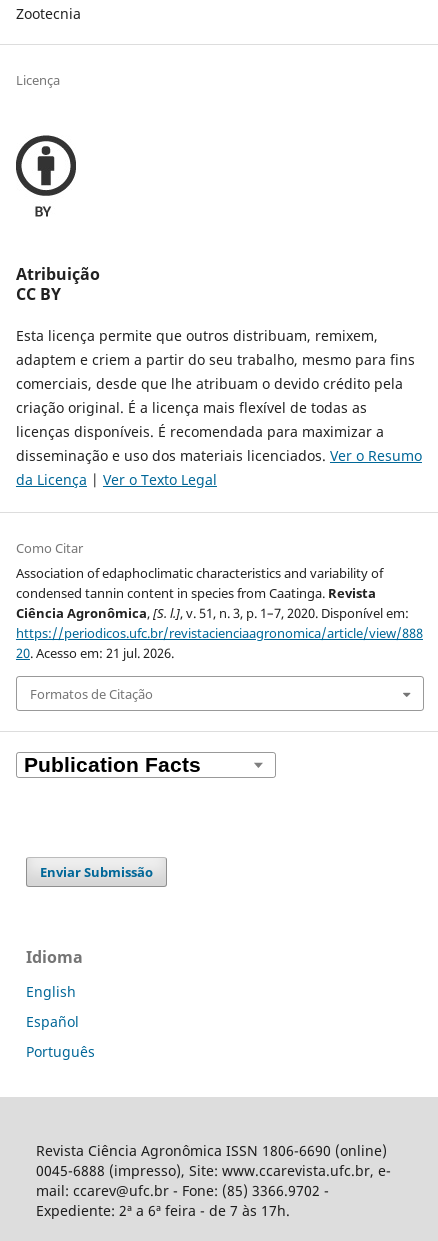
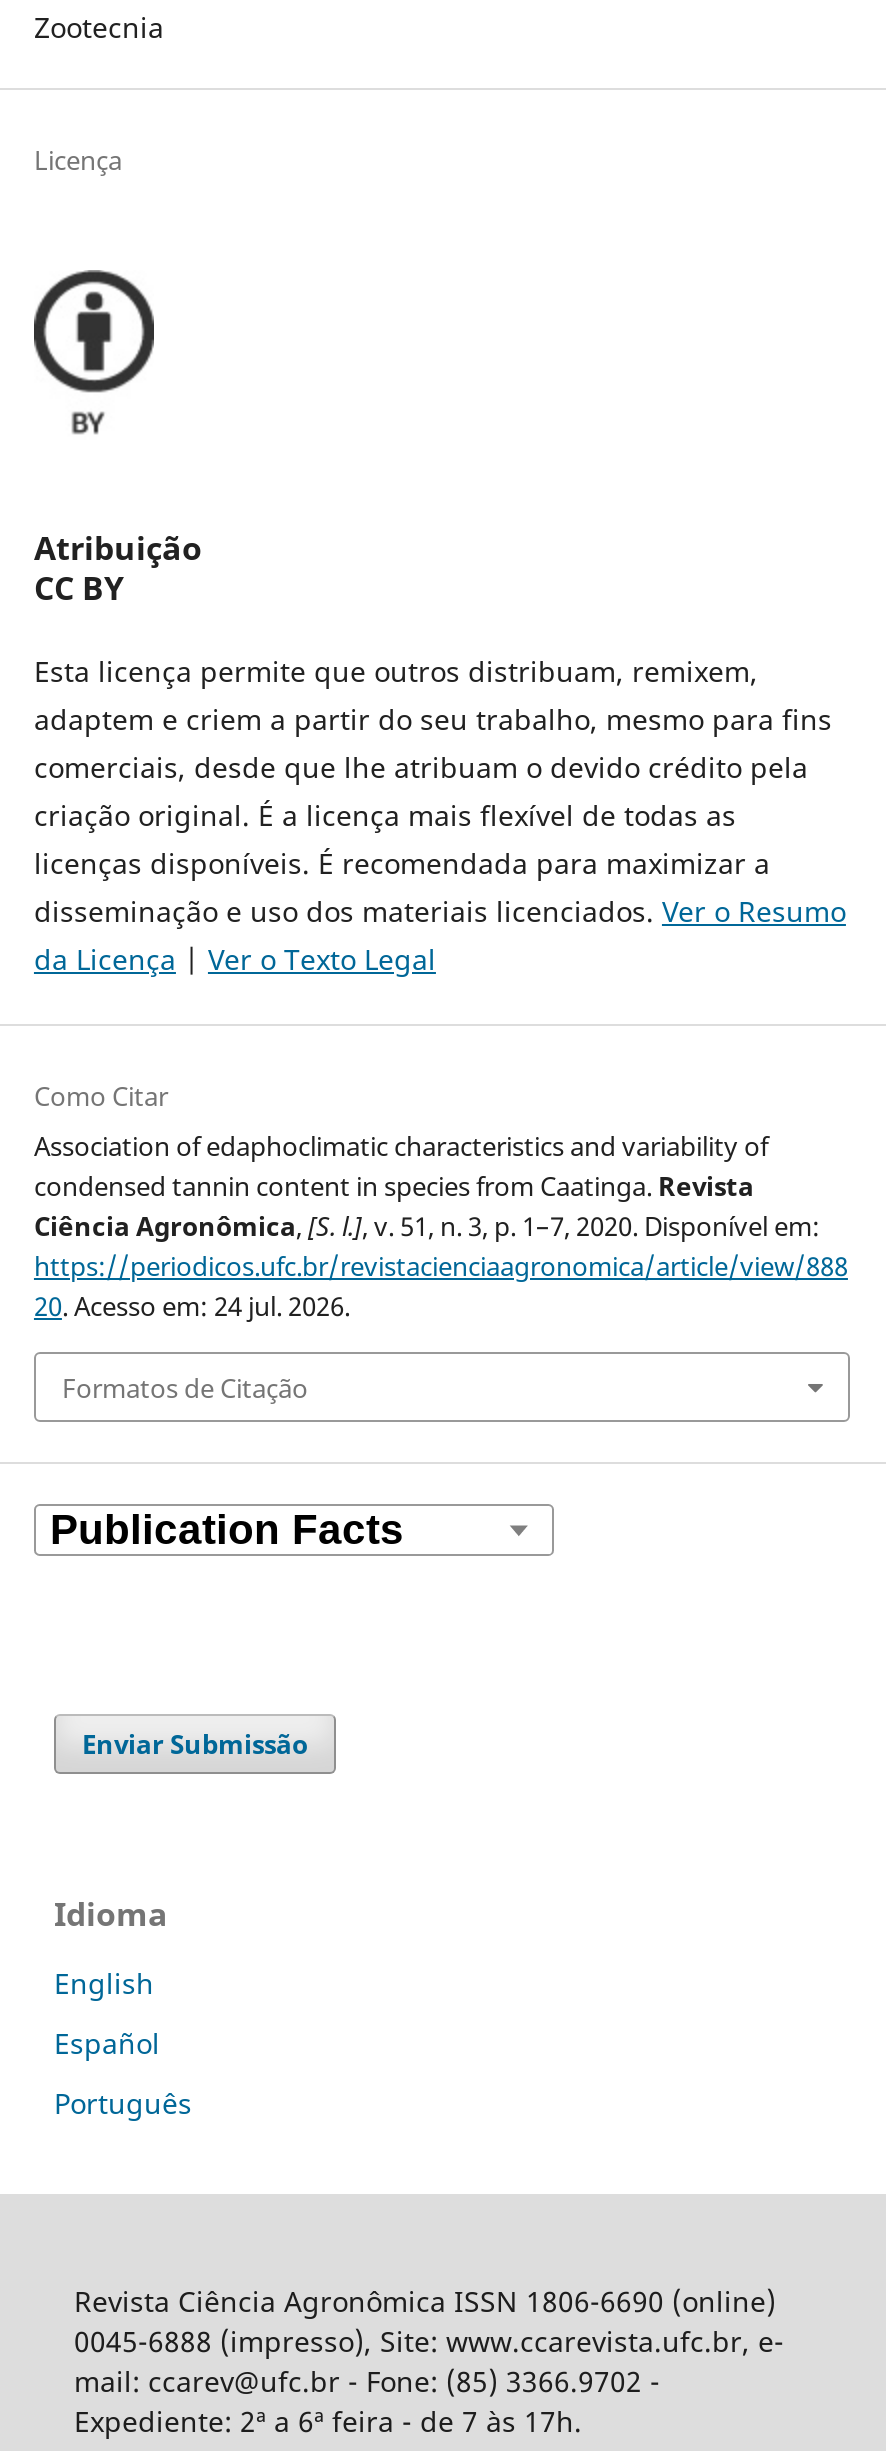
- 20. Acesso em: 21 jul. 2026.
+ 20. Acesso em: 24 jul. 2026.
